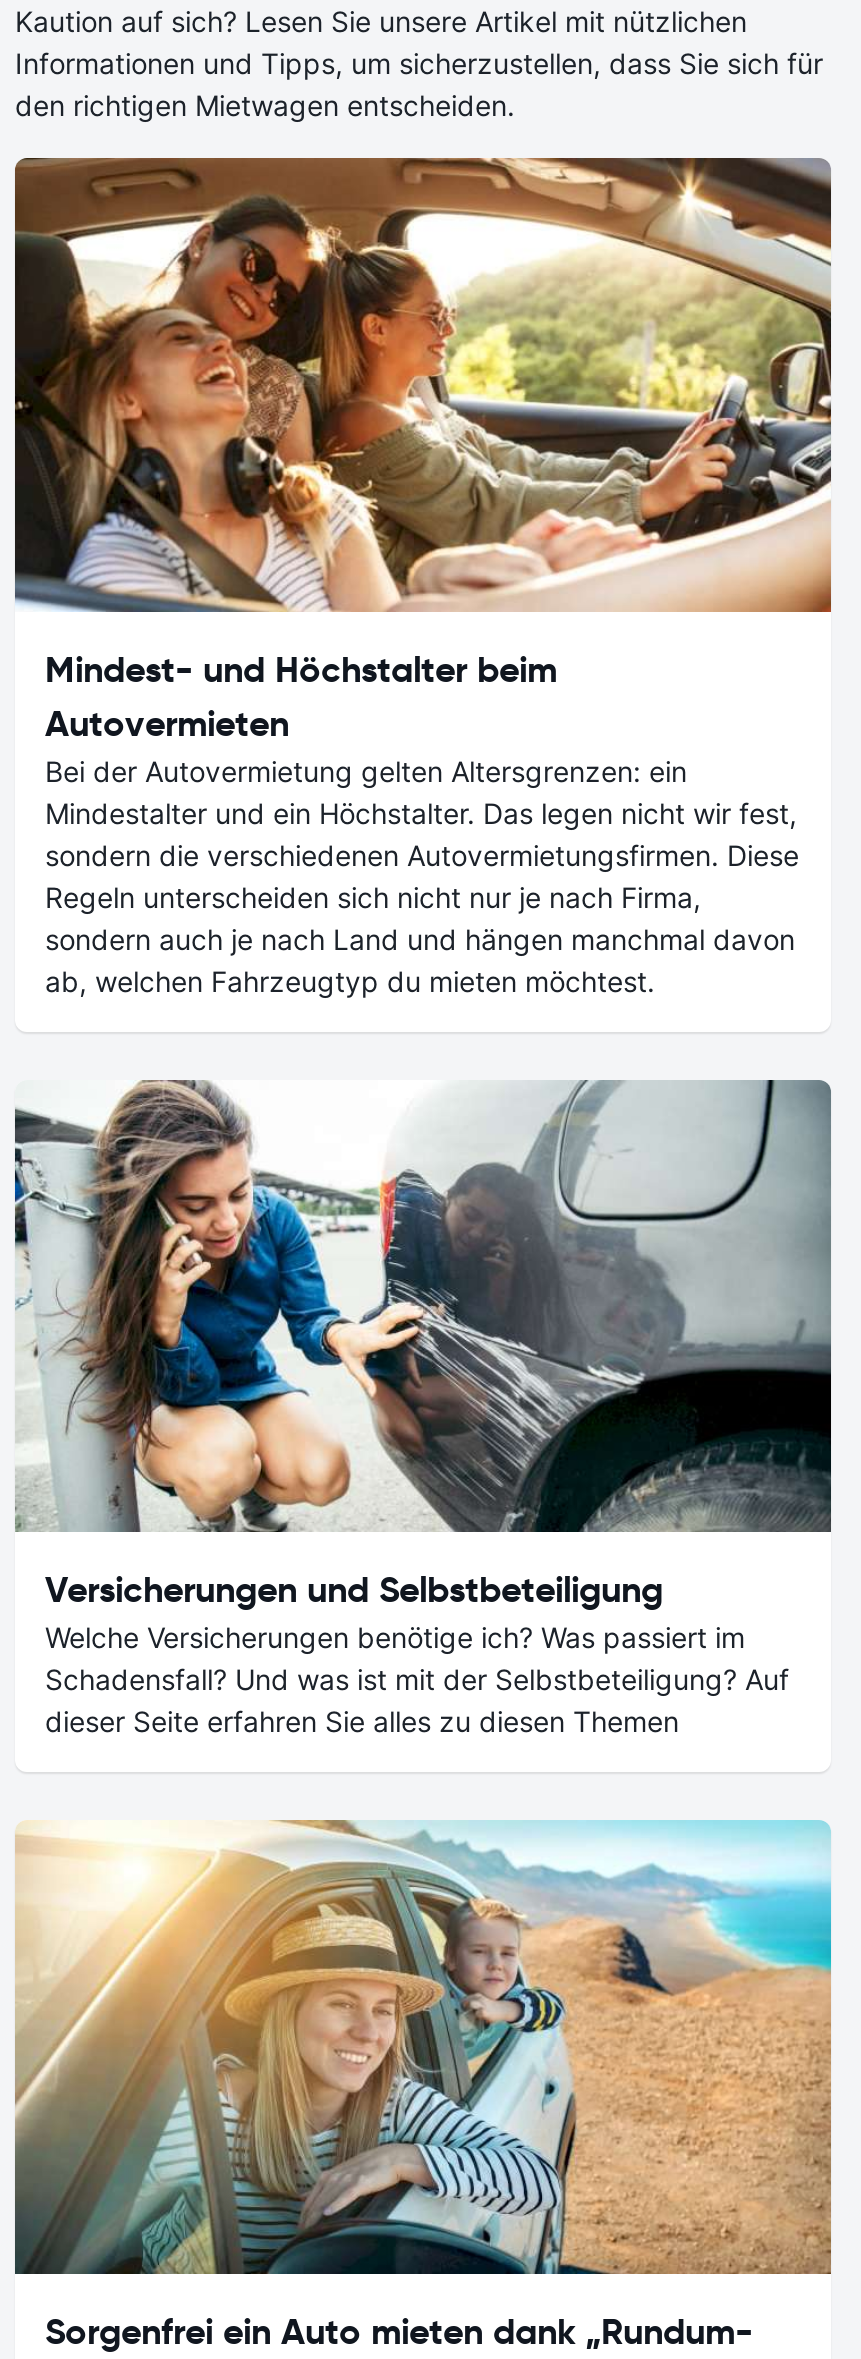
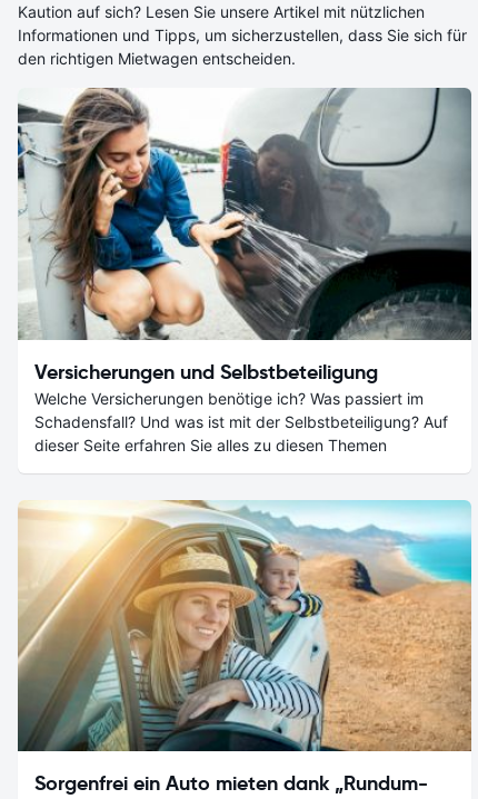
- [image]
- Mindest- und Höchstalter beim
- Autovermieten
- Bei der Autovermietung gelten Altersgrenzen: ein
- Mindestalter und ein Höchstalter. Das legen nicht wir fest,
- sondern die verschiedenen Autovermietungsfirmen. Diese
- Regeln unterscheiden sich nicht nur je nach Firma,
- sondern auch je nach Land und hängen manchmal davon
- ab, welchen Fahrzeugtyp du mieten möchtest.
